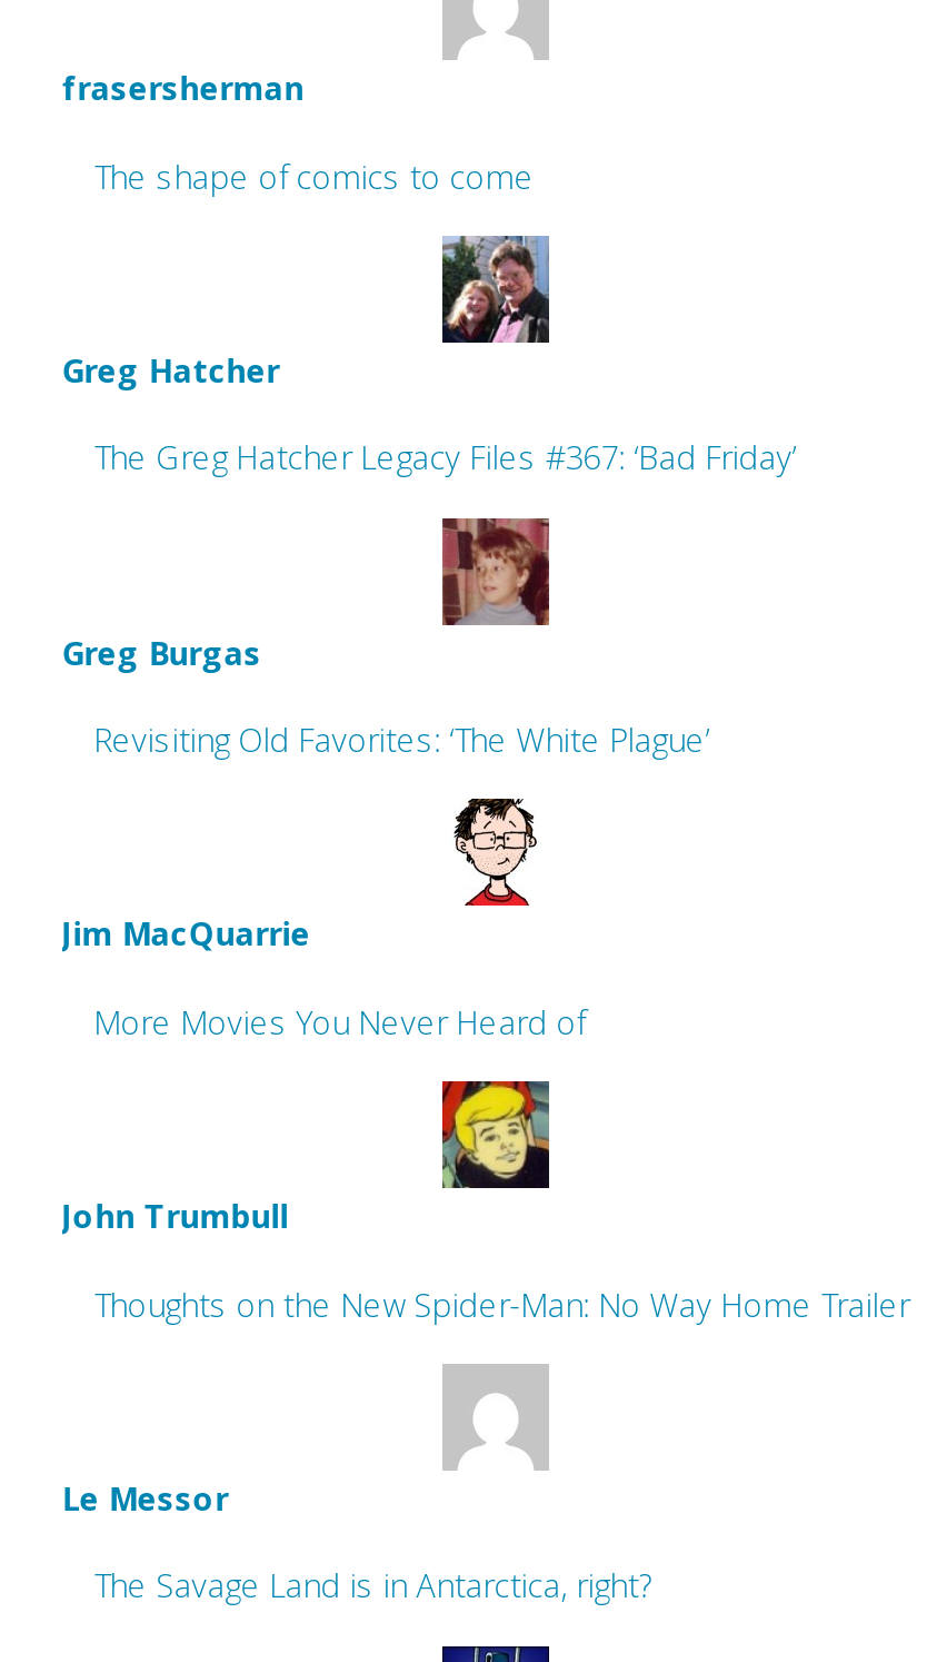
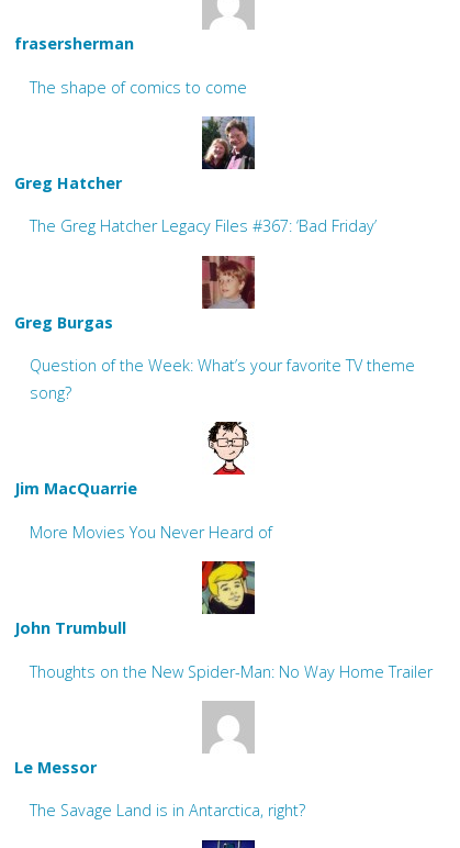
- Revisiting Old Favorites: ‘The White Plague’
+ Question of the Week: What’s your favorite TV theme
+ song?
